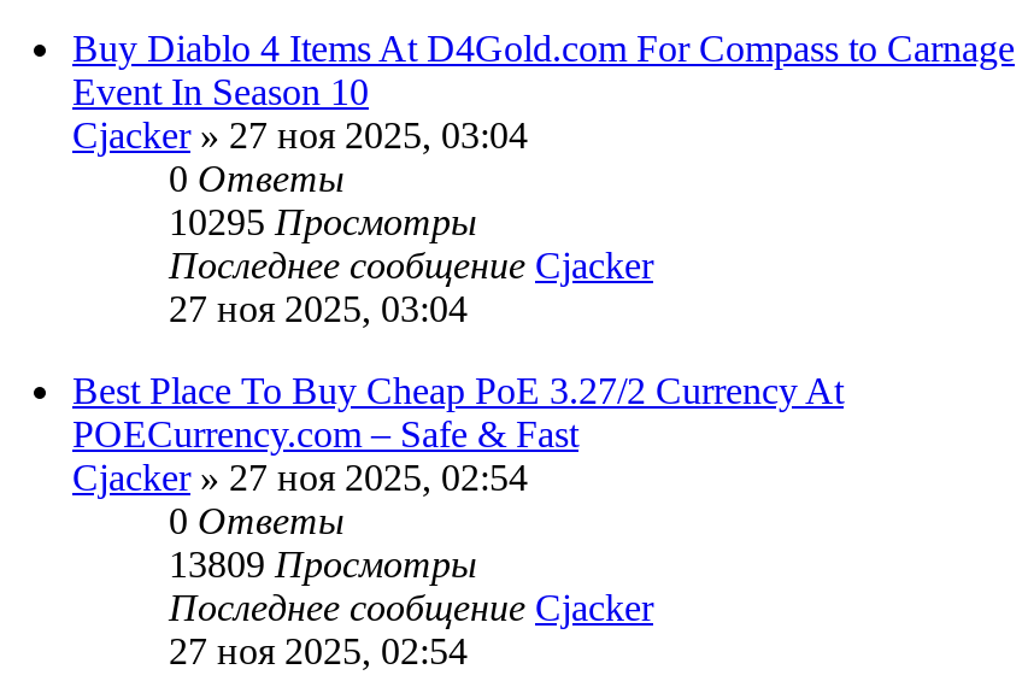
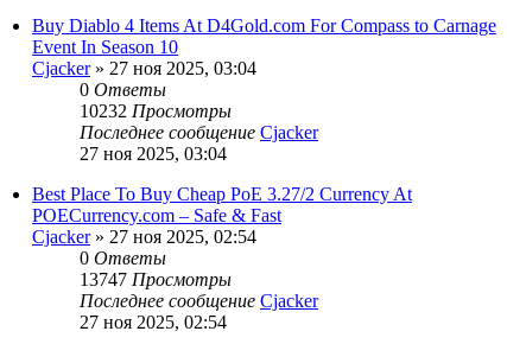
- 10295 Просмотры
+ 10232 Просмотры

- 13809 Просмотры
+ 13747 Просмотры
